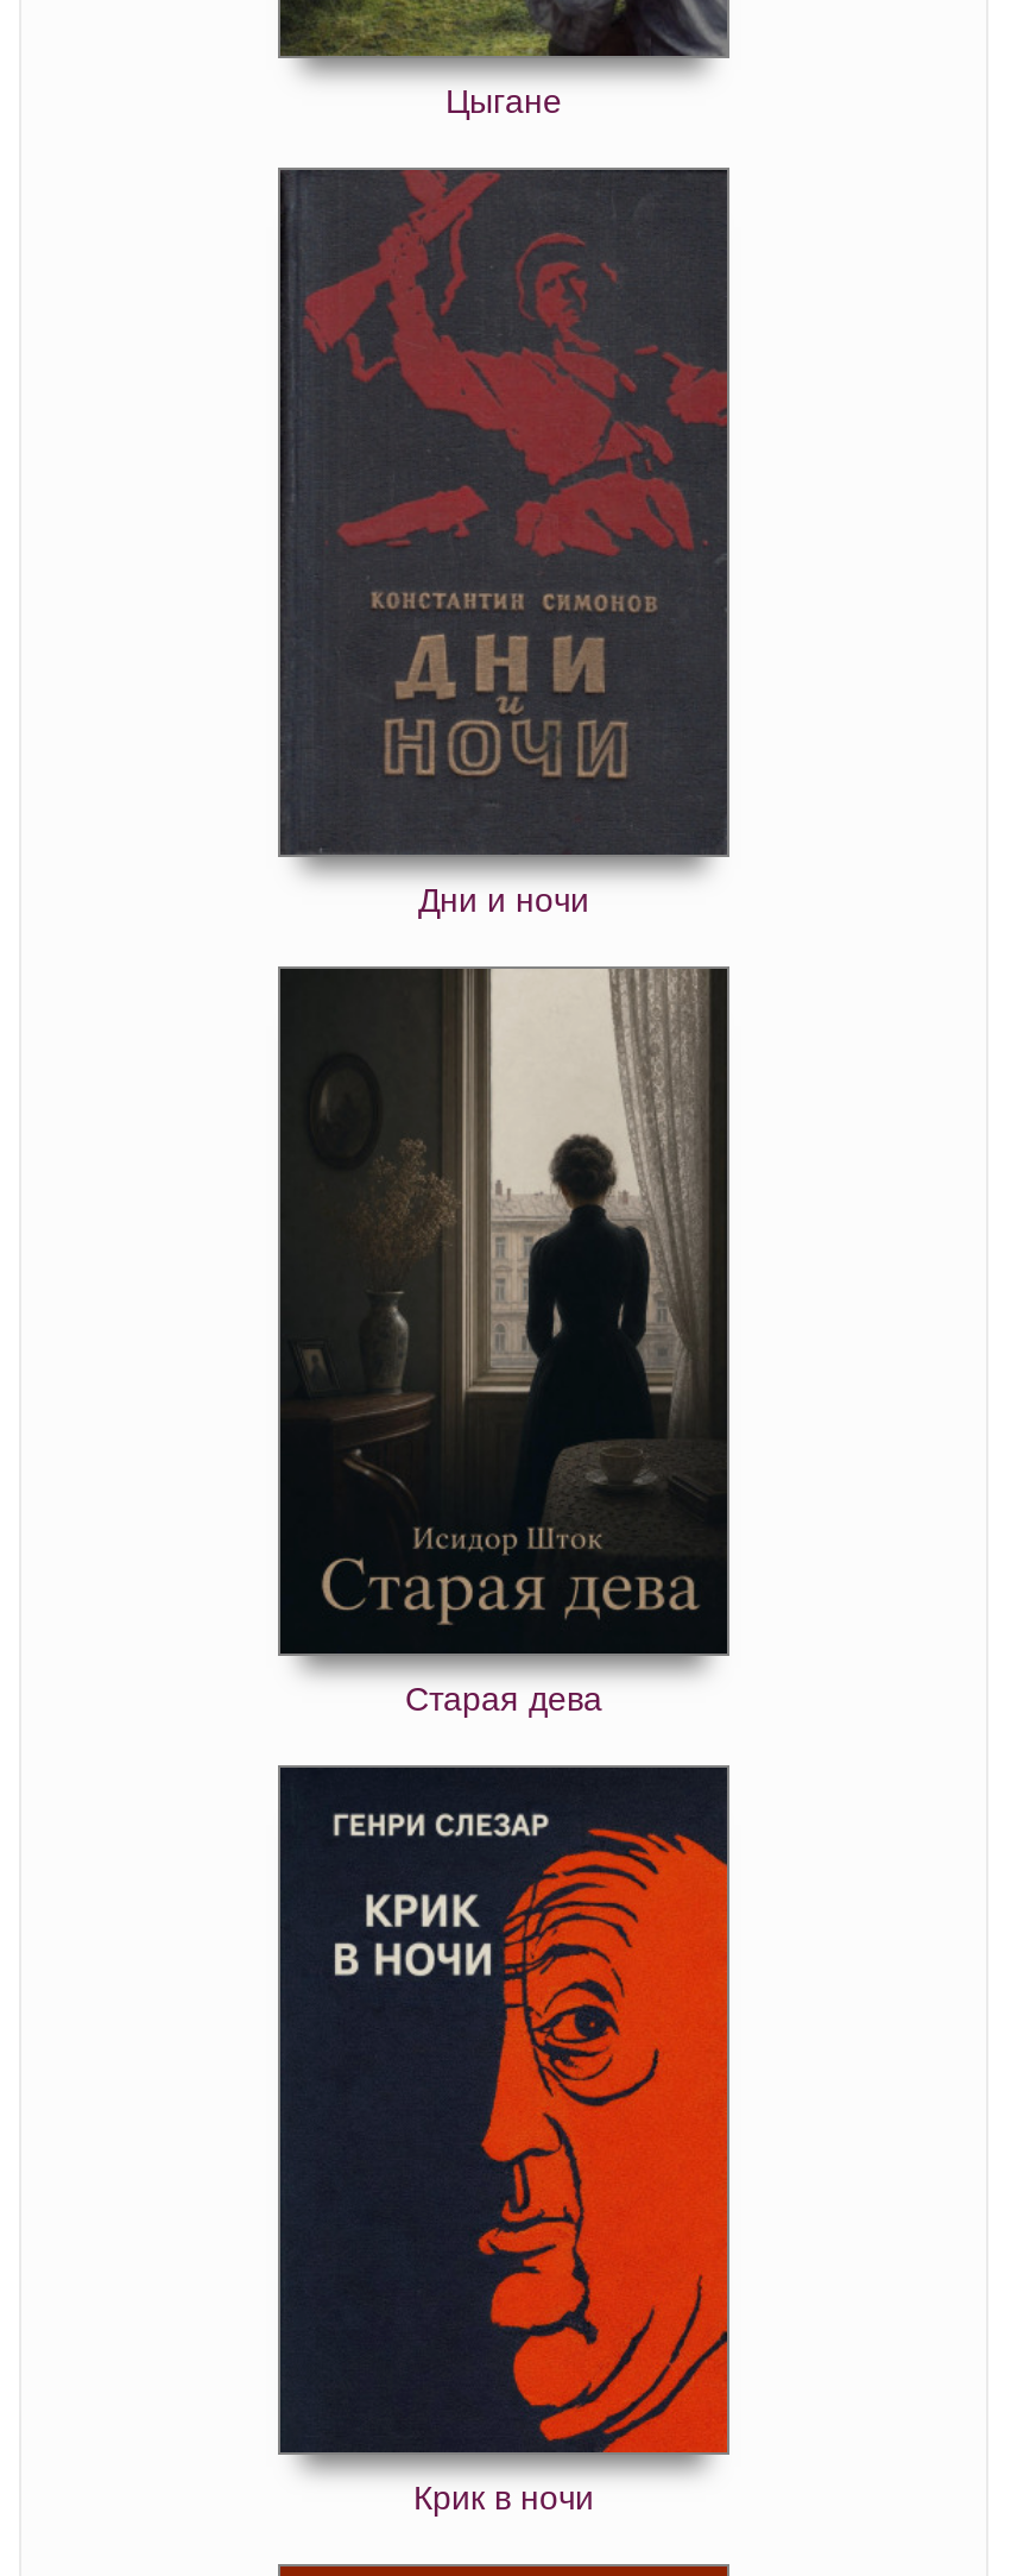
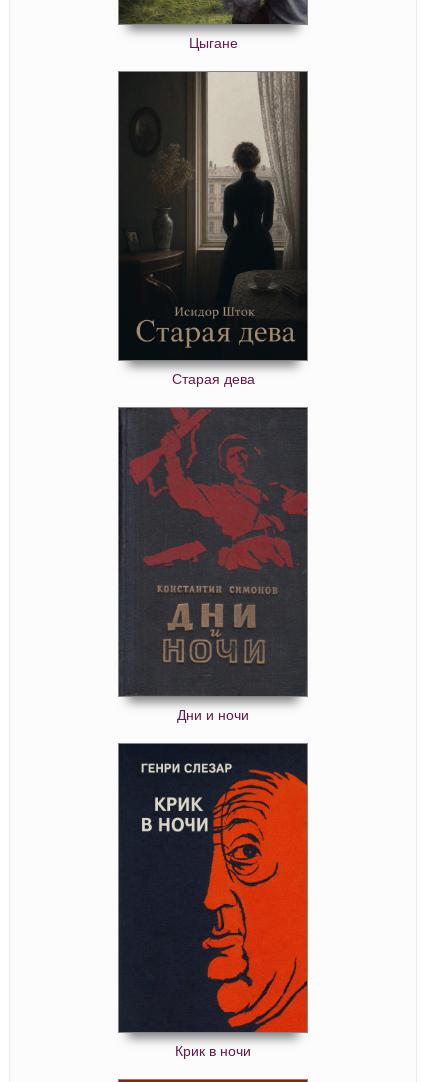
moved down: [image] | Дни и ночи

moved up: [image] | Старая дева
